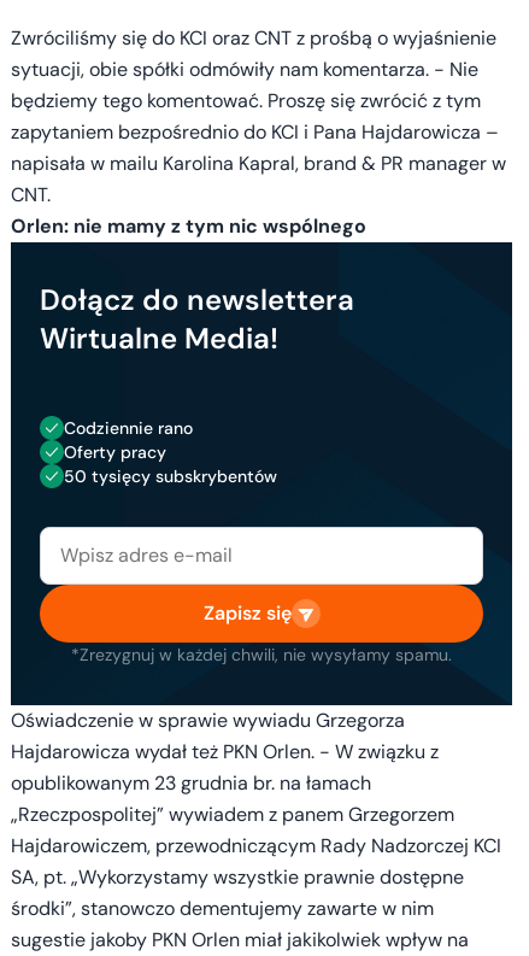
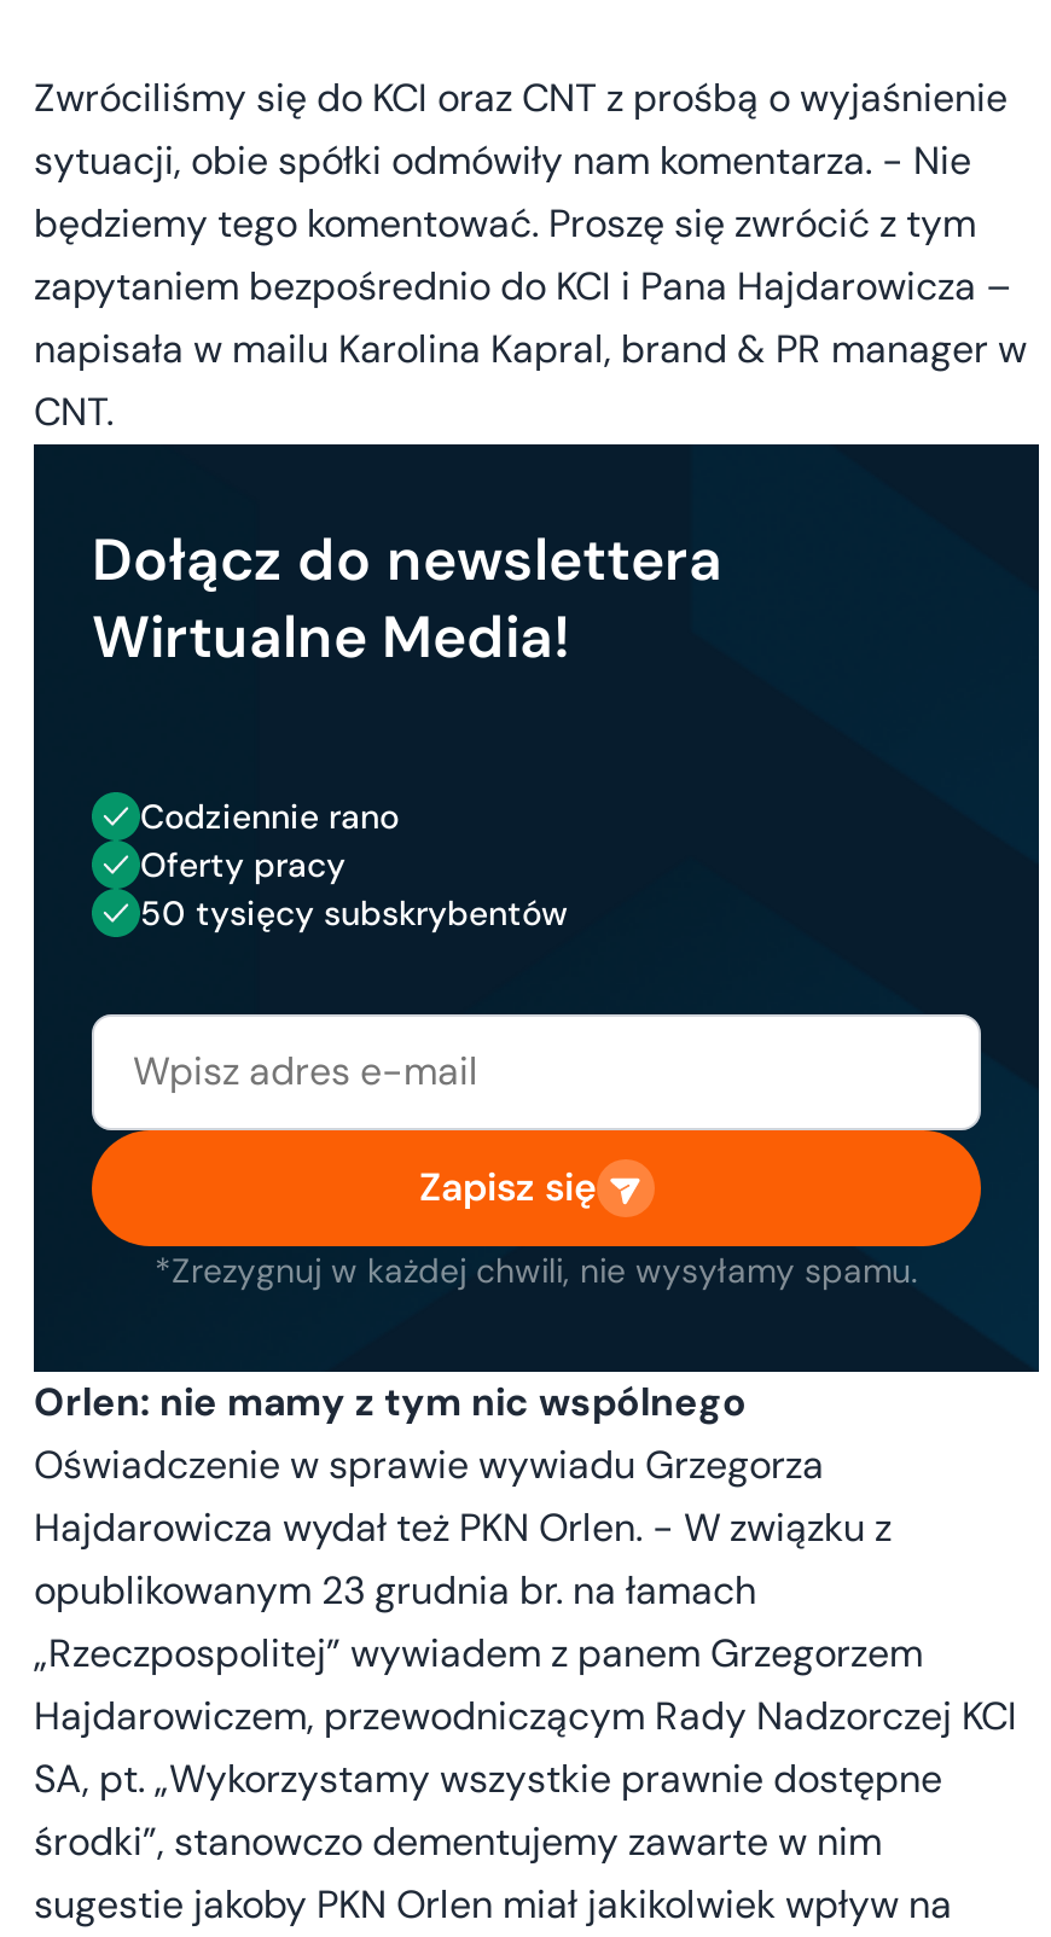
moved down: Orlen: nie mamy z tym nic wspólnego

moved up: Dołącz do newslettera | Wirtualne Media! | Codziennie rano | Oferty pracy | 50 tysięcy subskrybentów | Zapisz się | *Zrezygnuj w każdej chwili, nie wysyłamy spamu.
